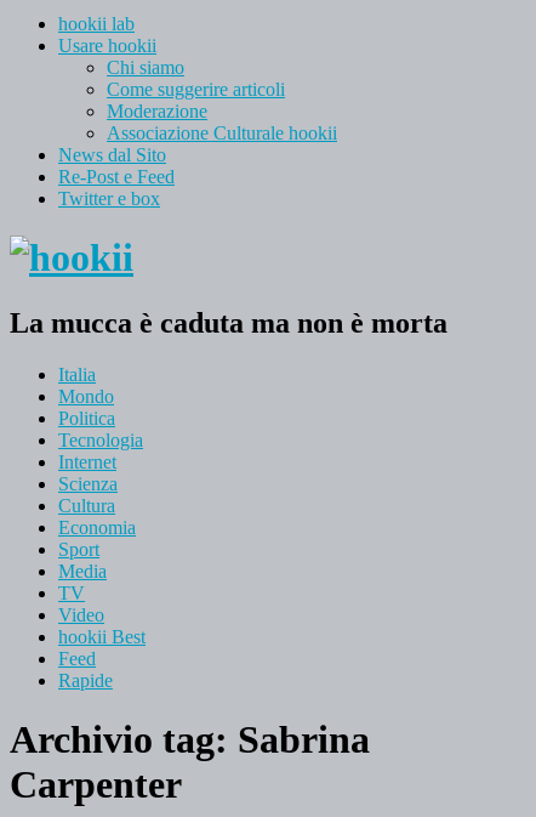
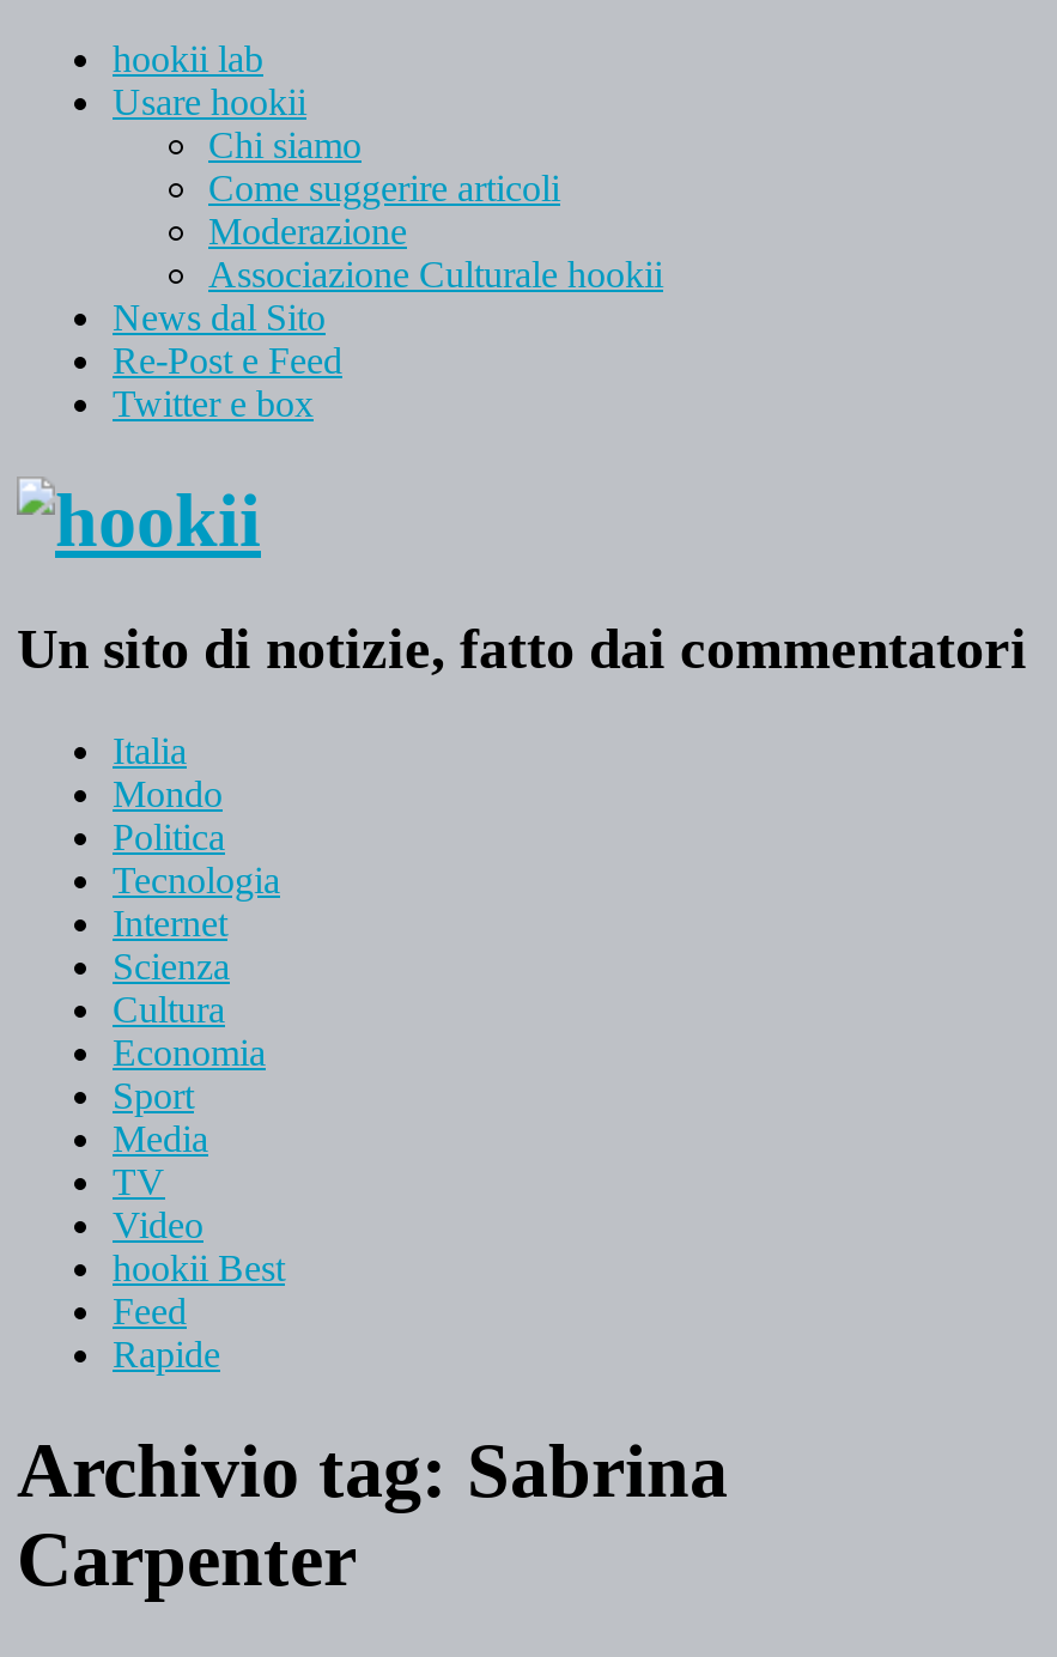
- La mucca è caduta ma non è morta
+ Un sito di notizie, fatto dai commentatori
